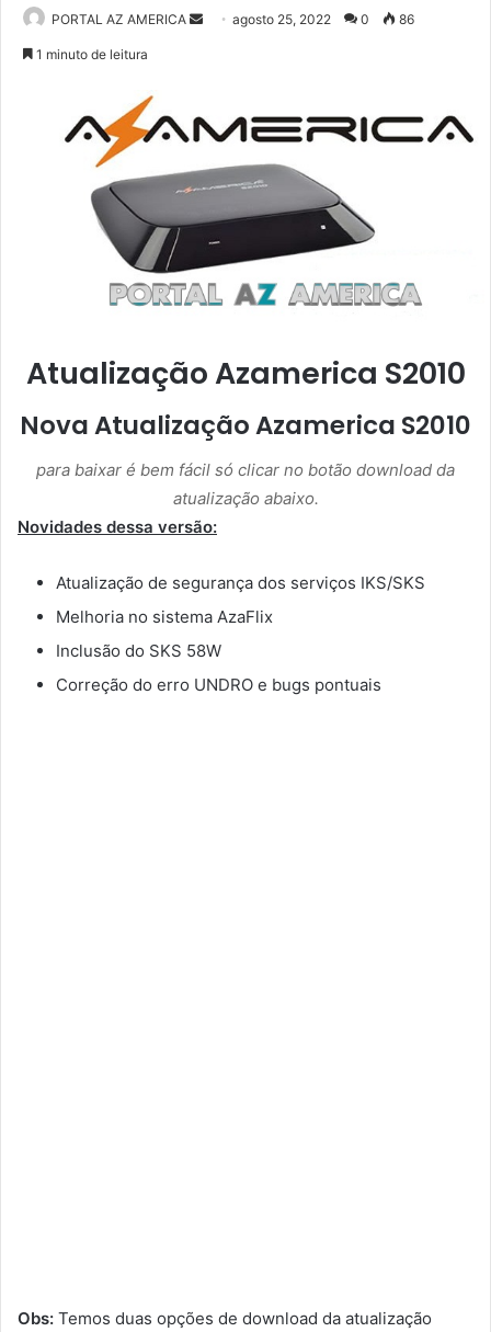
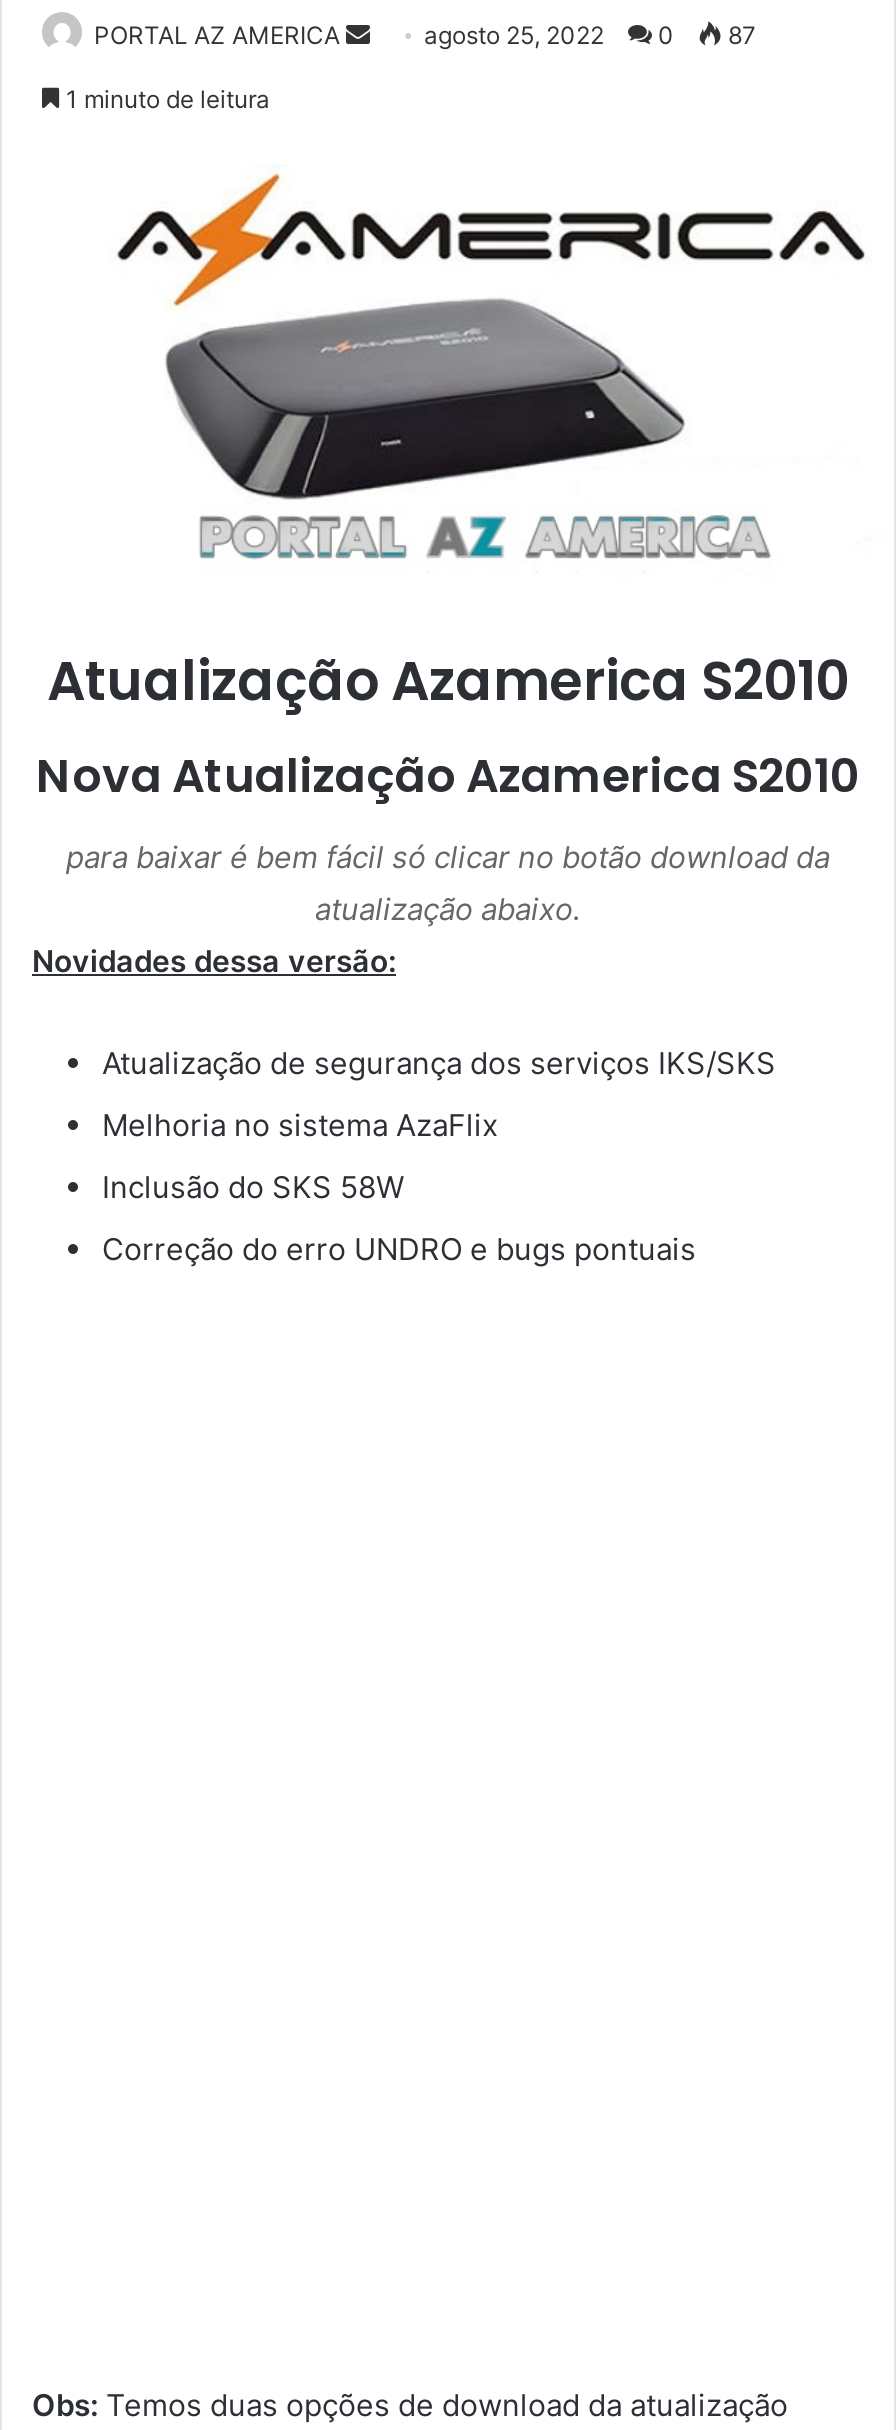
- 86
+ 87
